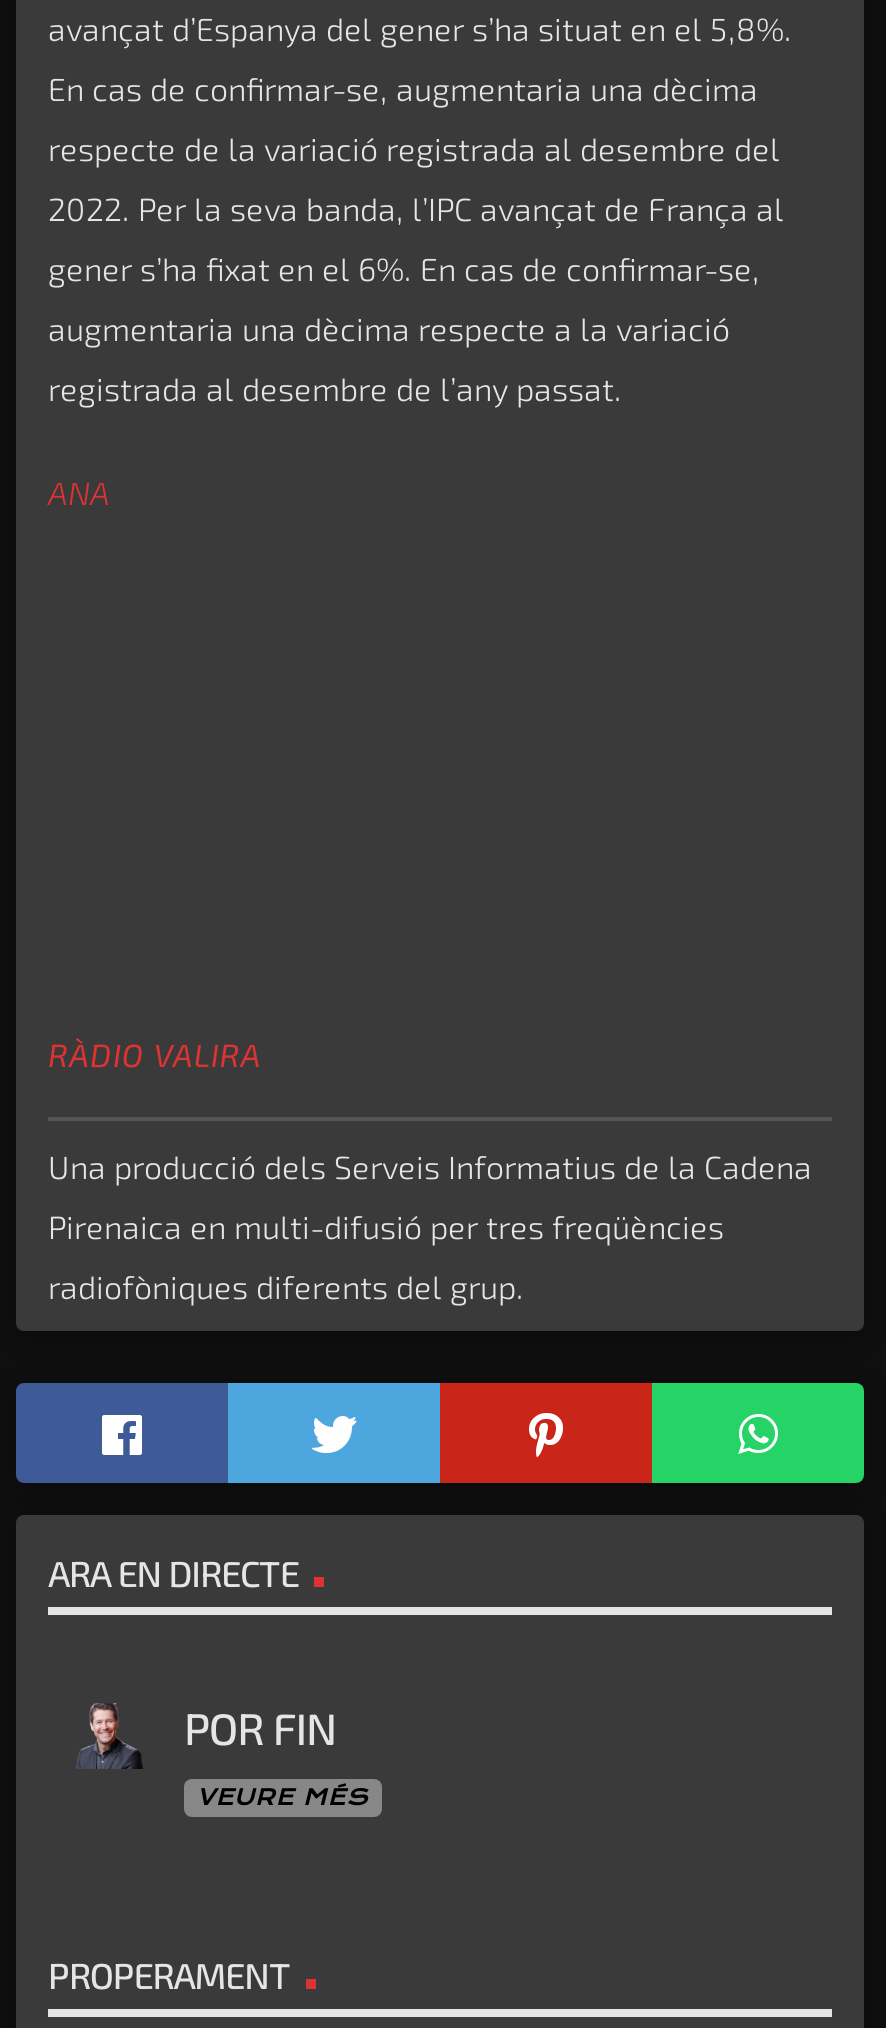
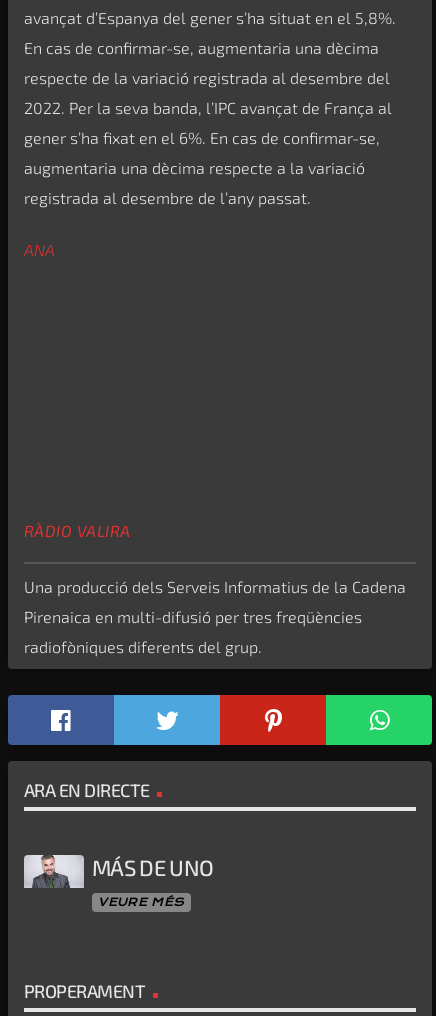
- [image]
- POR FIN
+ [image]
+ MÁS DE UNO
